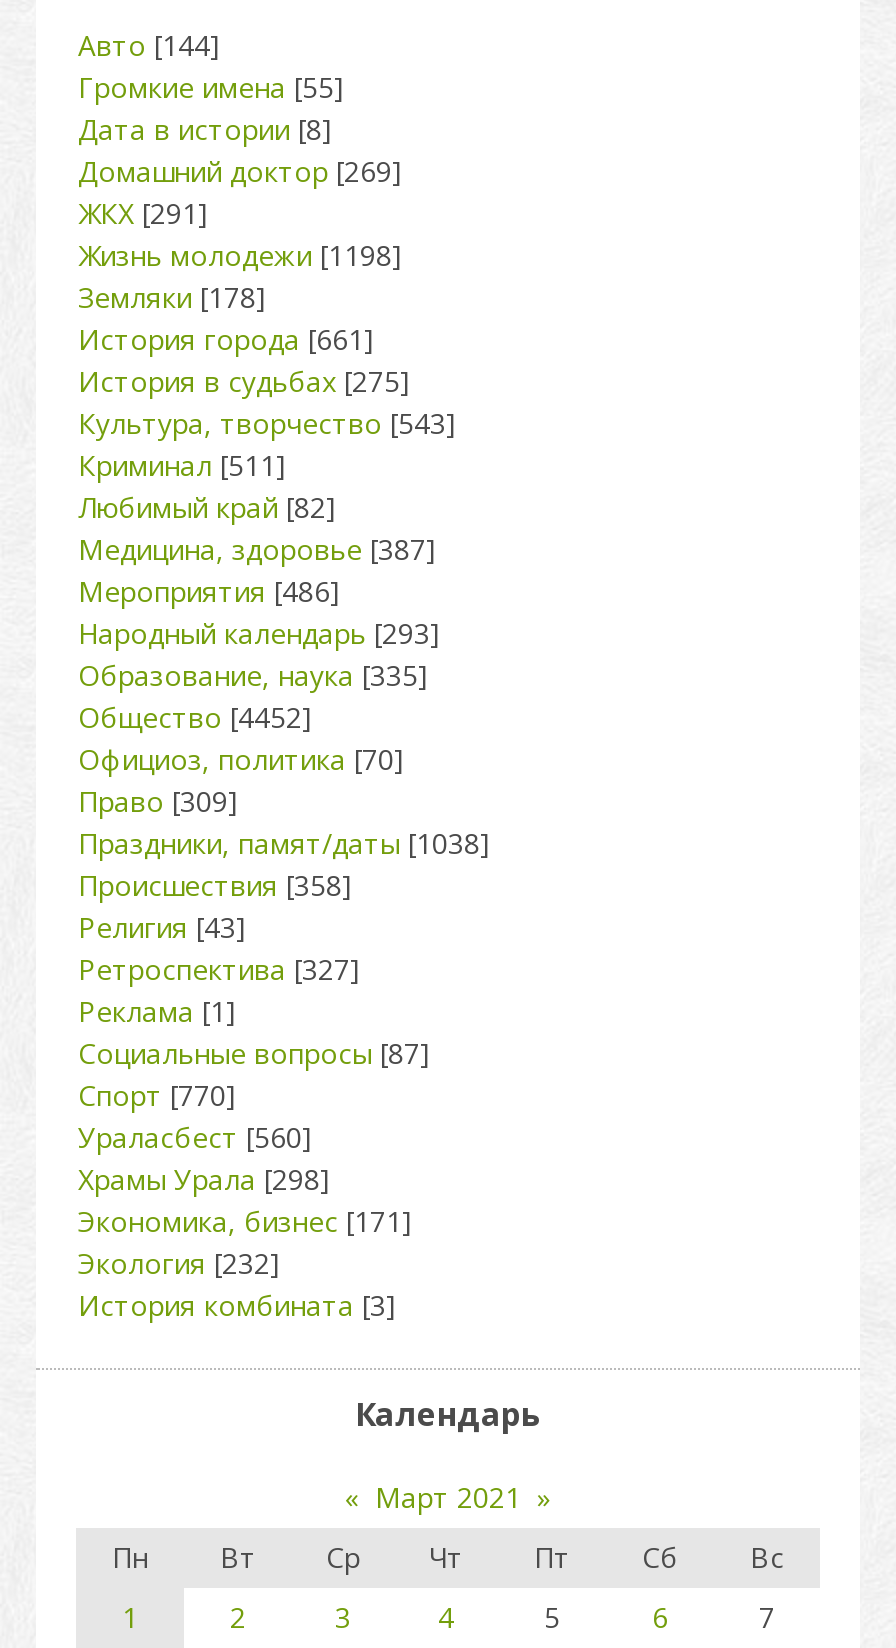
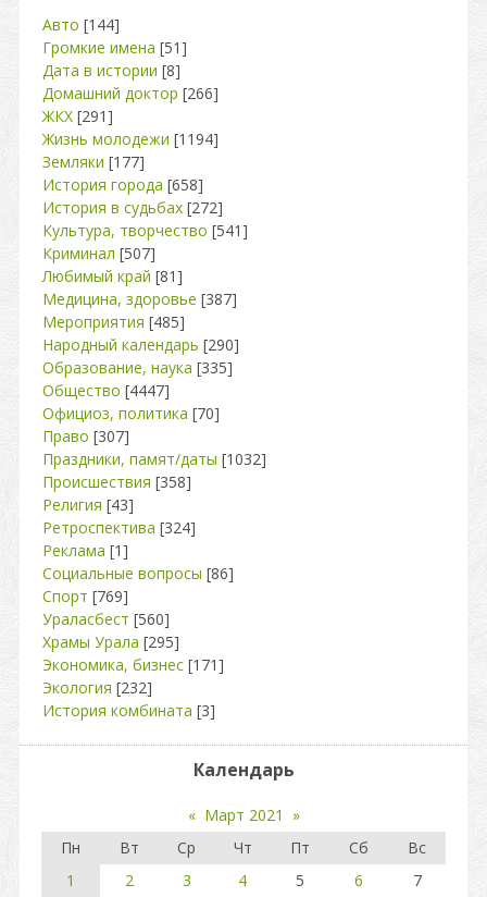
- Громкие имена [55]
+ Громкие имена [51]

- Домашний доктор [269]
+ Домашний доктор [266]

- Жизнь молодежи [1198]
+ Жизнь молодежи [1194]

- Земляки [178]
+ Земляки [177]

- История города [661]
+ История города [658]

- История в судьбах [275]
+ История в судьбах [272]

- Культура, творчество [543]
+ Культура, творчество [541]

- Криминал [511]
+ Криминал [507]

- Любимый край [82]
+ Любимый край [81]

- Мероприятия [486]
+ Мероприятия [485]

- Народный календарь [293]
+ Народный календарь [290]

- Общество [4452]
+ Общество [4447]

- Право [309]
+ Право [307]

- Праздники, памят/даты [1038]
+ Праздники, памят/даты [1032]

- Ретроспектива [327]
+ Ретроспектива [324]

- Социальные вопросы [87]
+ Социальные вопросы [86]

- Спорт [770]
+ Спорт [769]

- Храмы Урала [298]
+ Храмы Урала [295]
